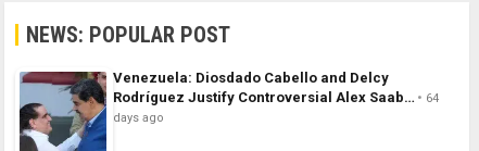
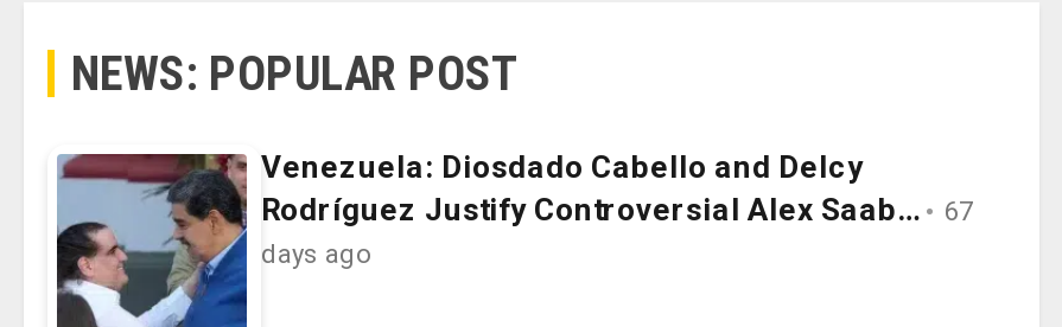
- Rodríguez Justify Controversial Alex Saab… 64
+ Rodríguez Justify Controversial Alex Saab… 67
